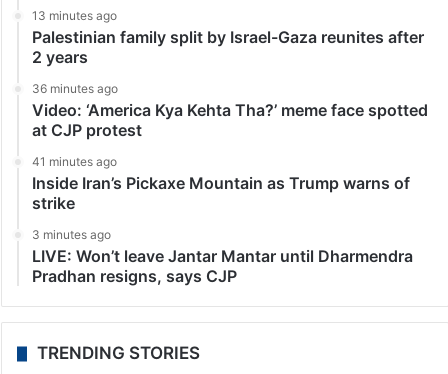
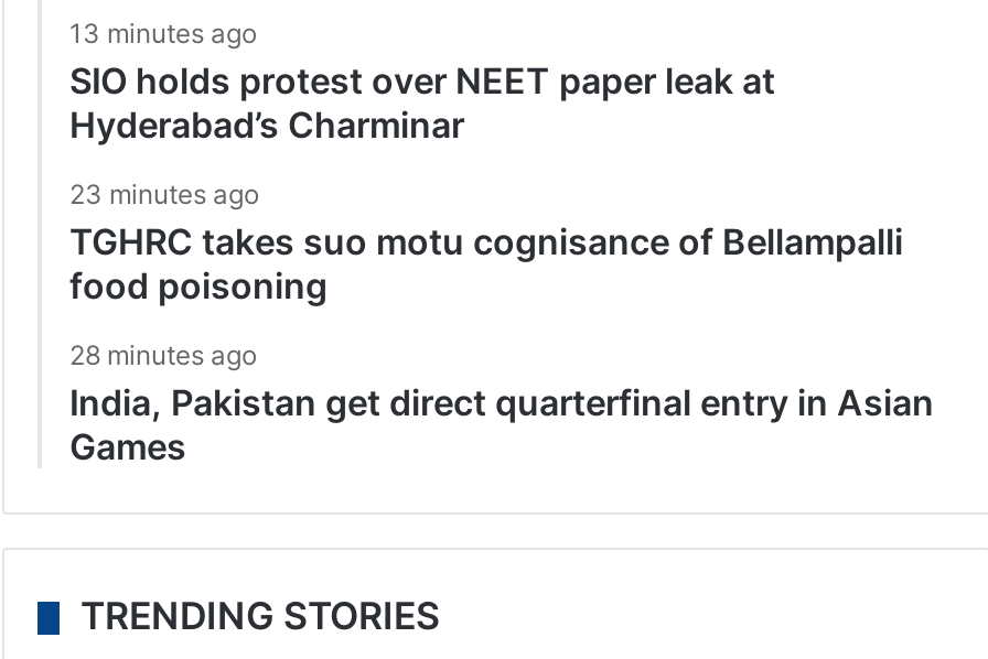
- Palestinian family split by Israel-Gaza reunites after
- 2 years
- 36 minutes ago
- Video: ‘America Kya Kehta Tha?’ meme face spotted
- at CJP protest
- 41 minutes ago
- Inside Iran’s Pickaxe Mountain as Trump warns of
- strike
- 3 minutes ago
- LIVE: Won’t leave Jantar Mantar until Dharmendra
- Pradhan resigns, says CJP
+ SIO holds protest over NEET paper leak at
+ Hyderabad’s Charminar
+ 23 minutes ago
+ TGHRC takes suo motu cognisance of Bellampalli
+ food poisoning
+ 28 minutes ago
+ India, Pakistan get direct quarterfinal entry in Asian
+ Games
